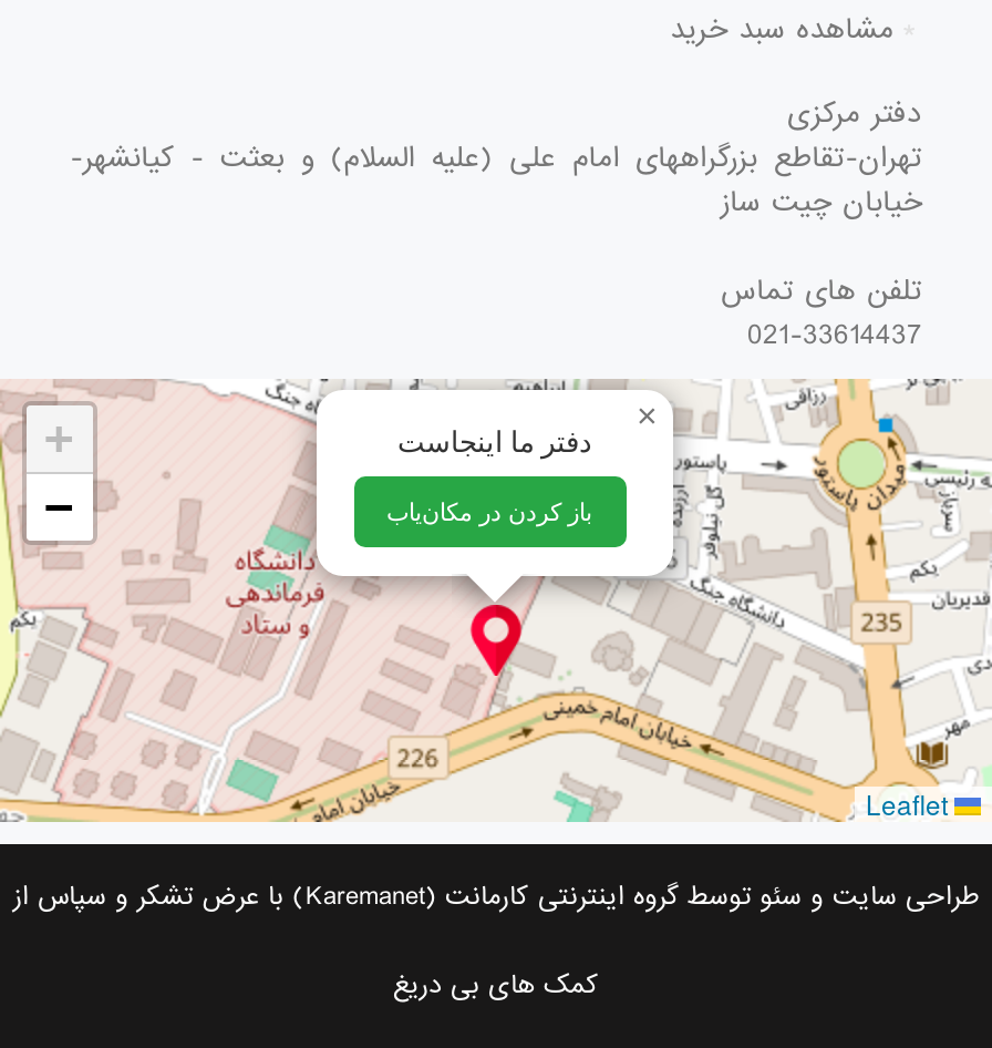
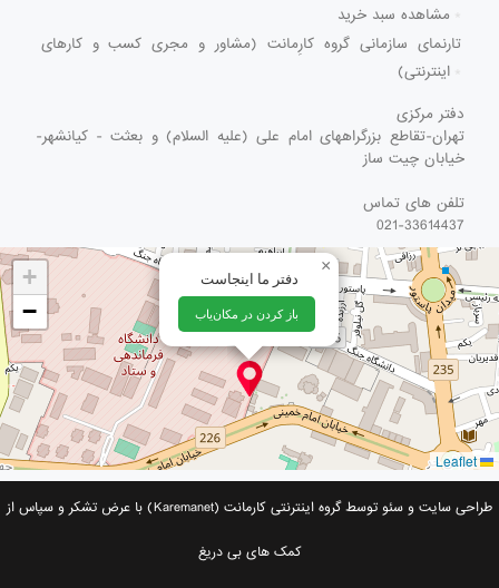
+ تارنمای سازمانی گروه کارِمانت (مشاور و مجری کسب و کارهای
+ اینترنتی)
